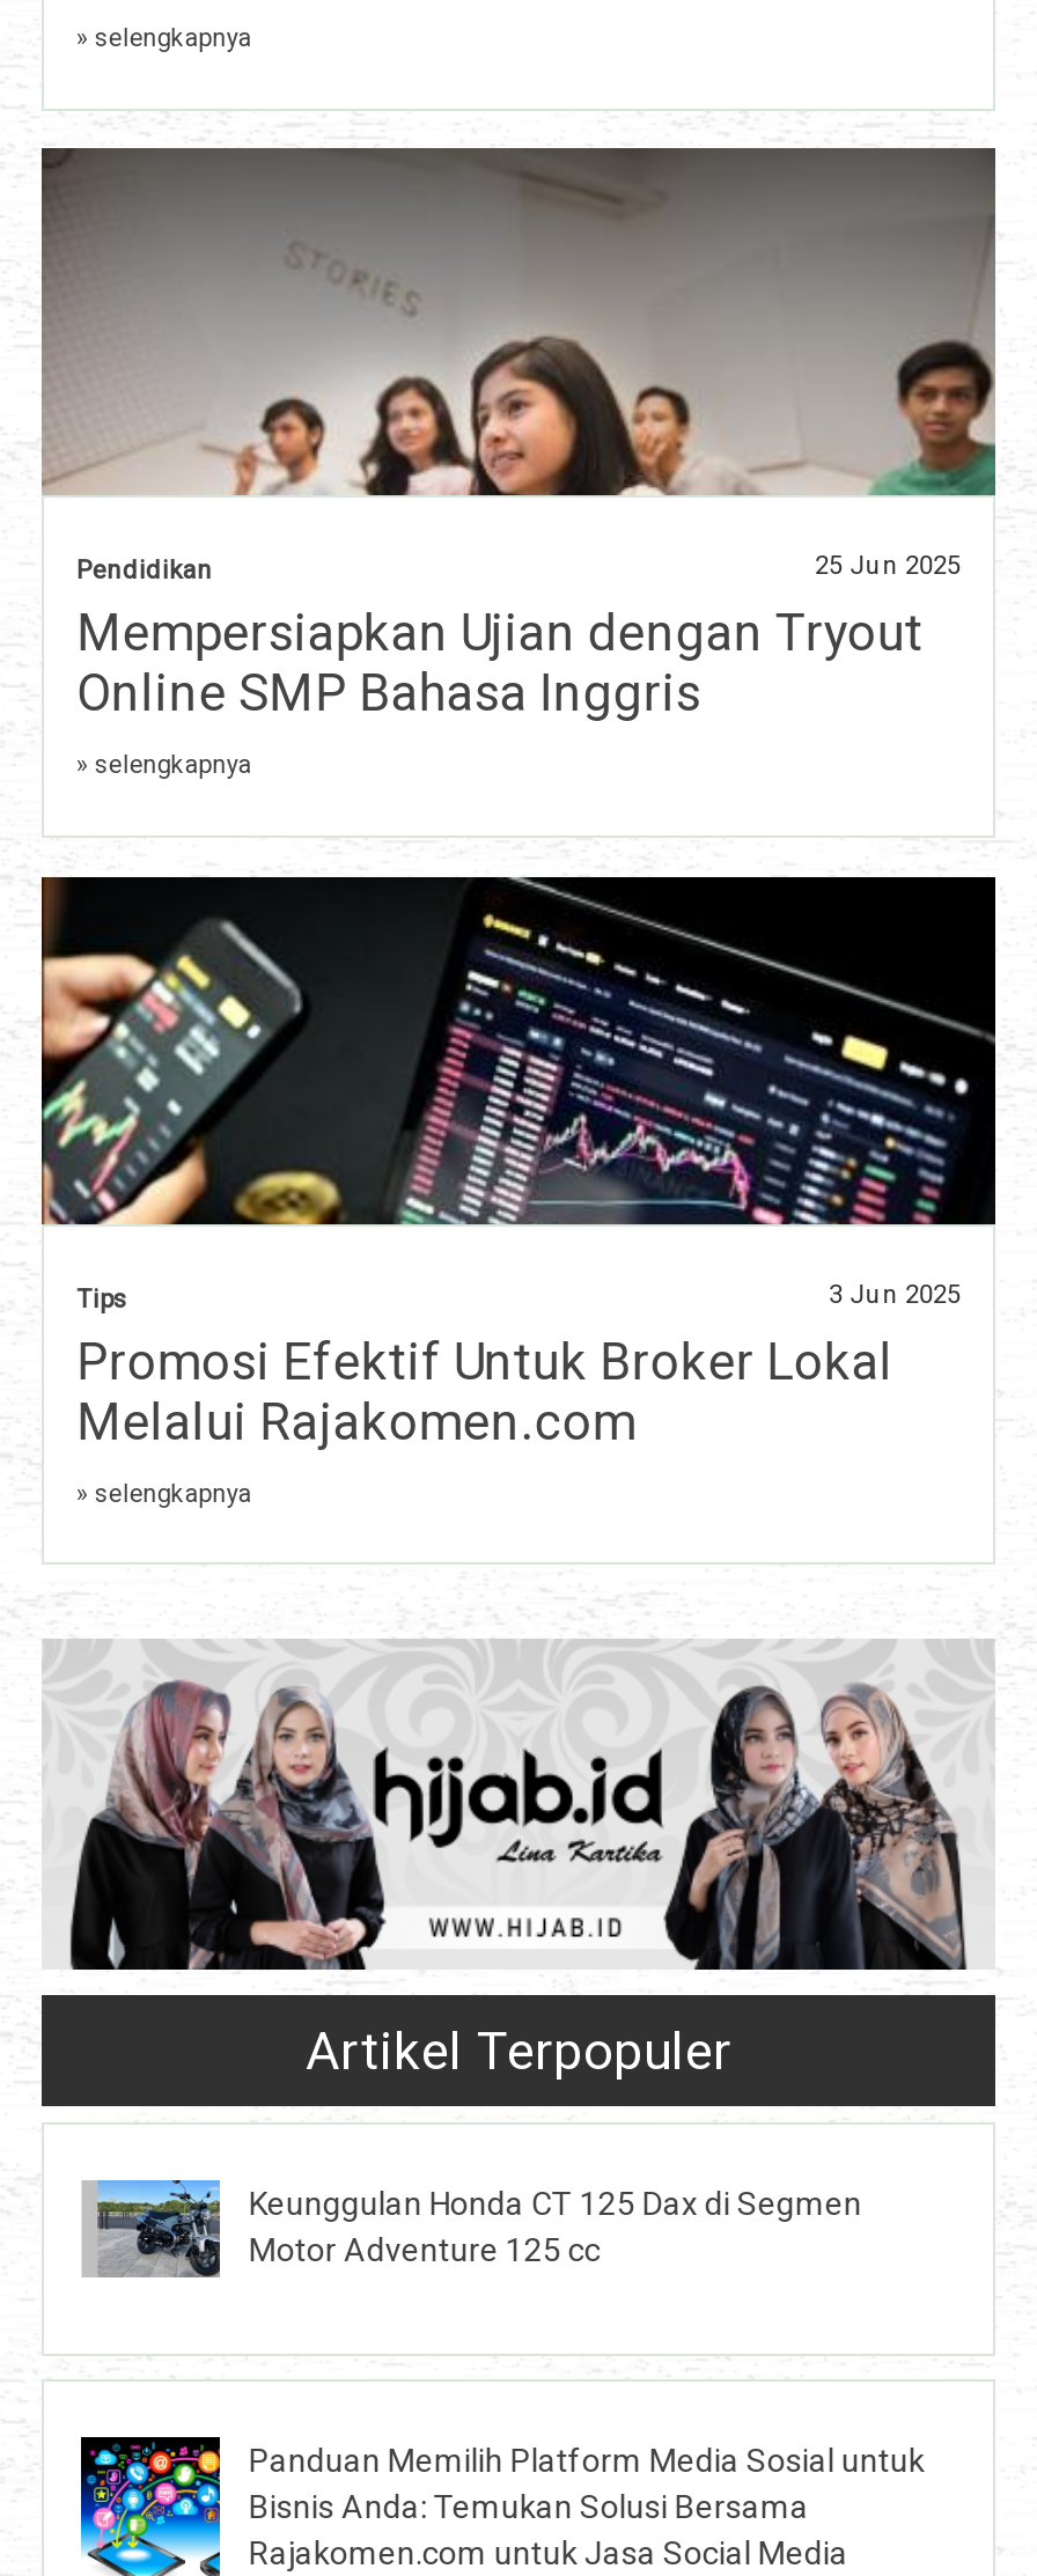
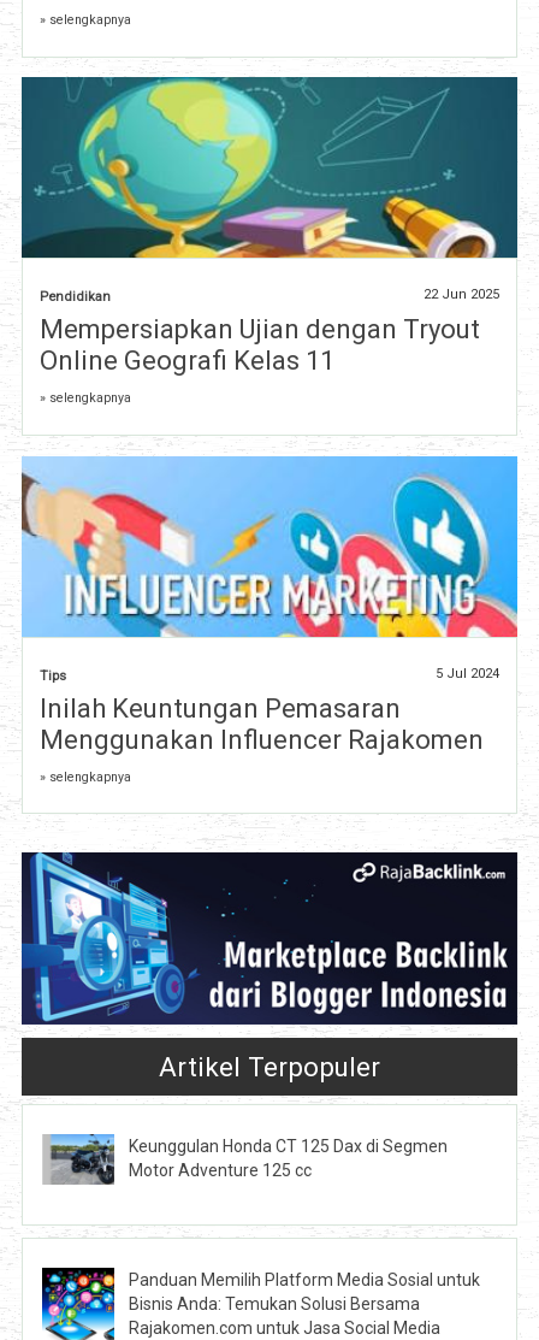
- [image]
- 25 Jun 2025
+ [image]
+ 22 Jun 2025

- Online SMP Bahasa Inggris
+ Online Geografi Kelas 11

- [image]
- 3 Jun 2025
- Promosi Efektif Untuk Broker Lokal
- Melalui Rajakomen.com
+ [image]
+ 5 Jul 2024
+ Inilah Keuntungan Pemasaran
+ Menggunakan Influencer Rajakomen

- [image]
+ [image]
